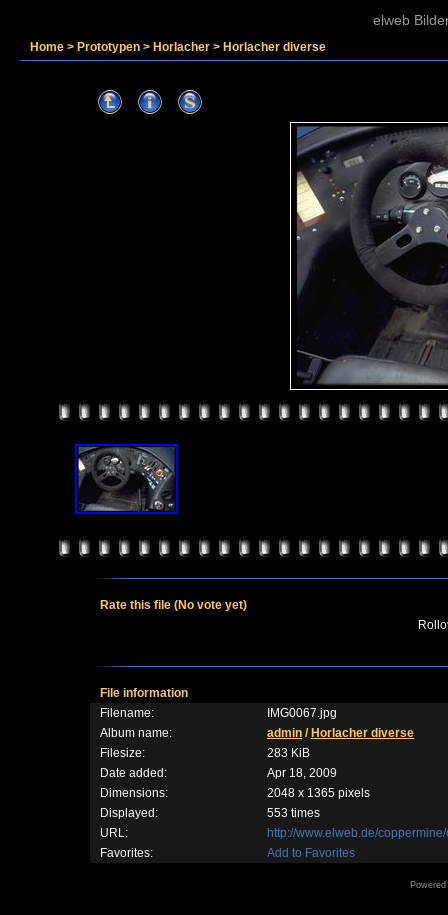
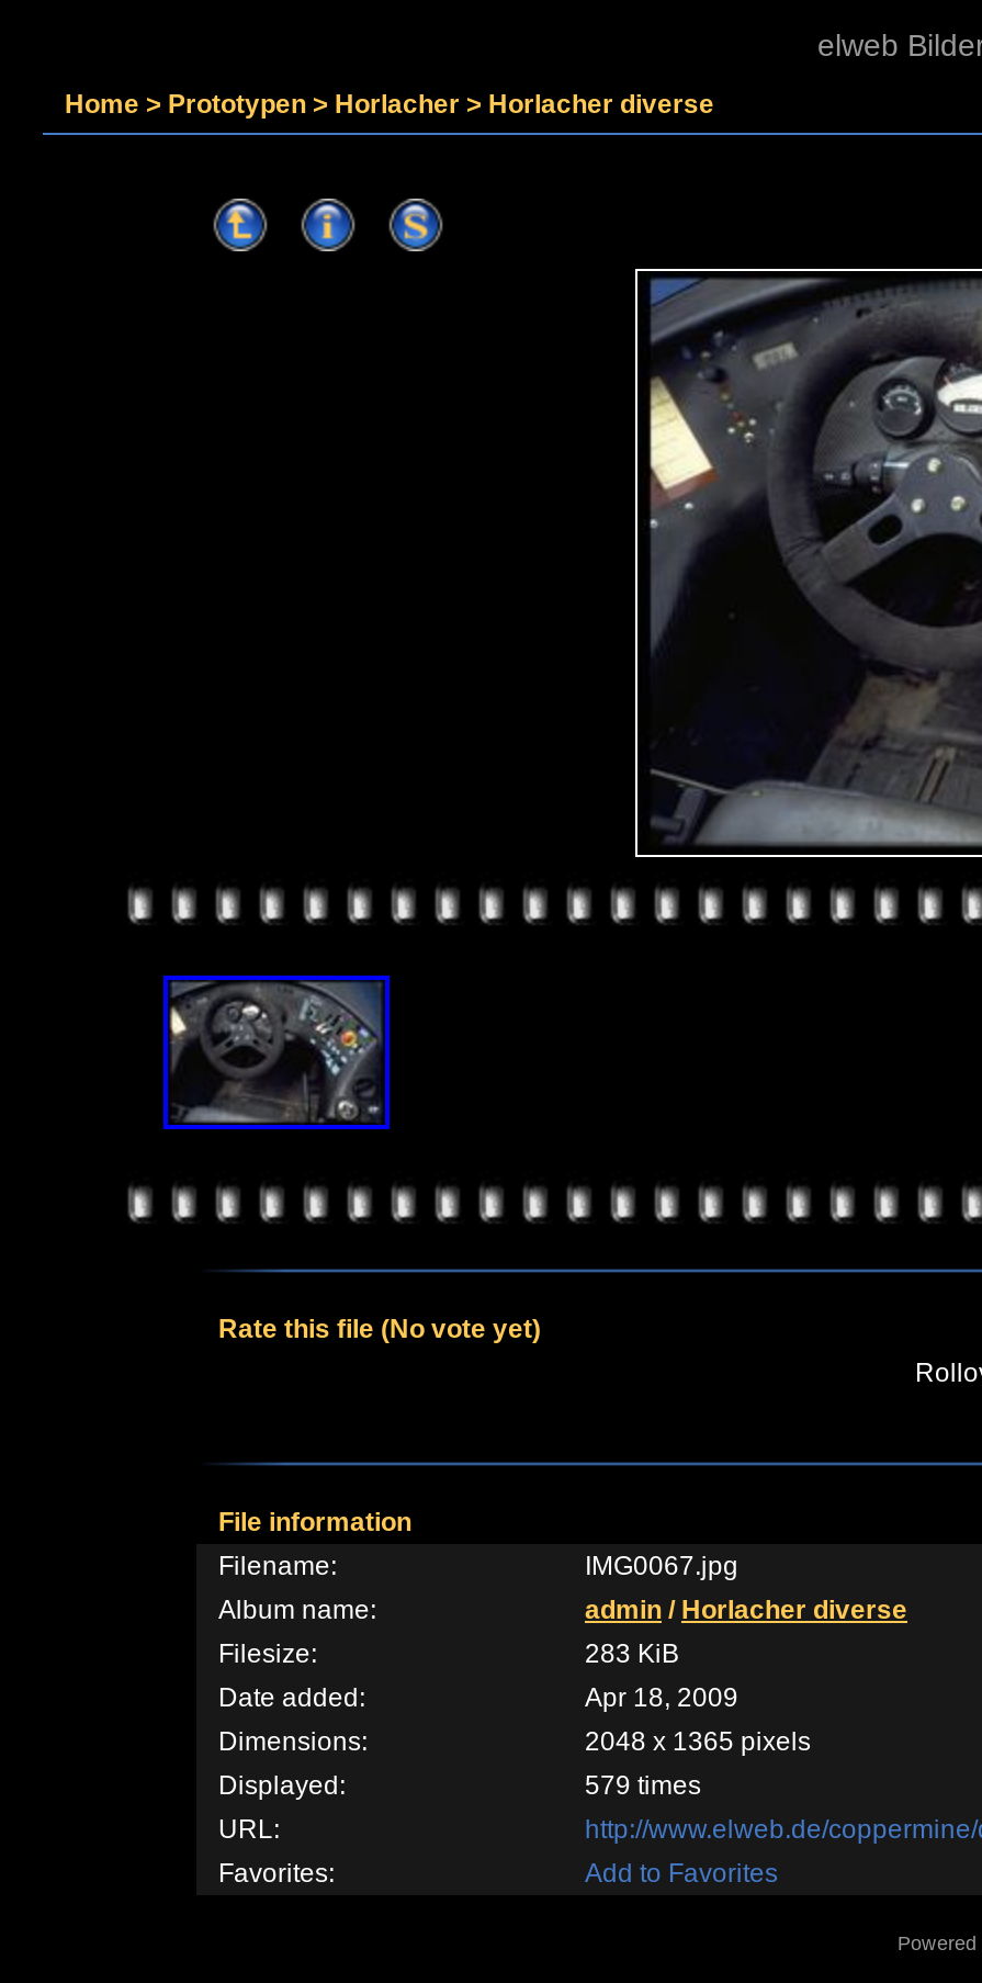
- 553 times
+ 579 times
